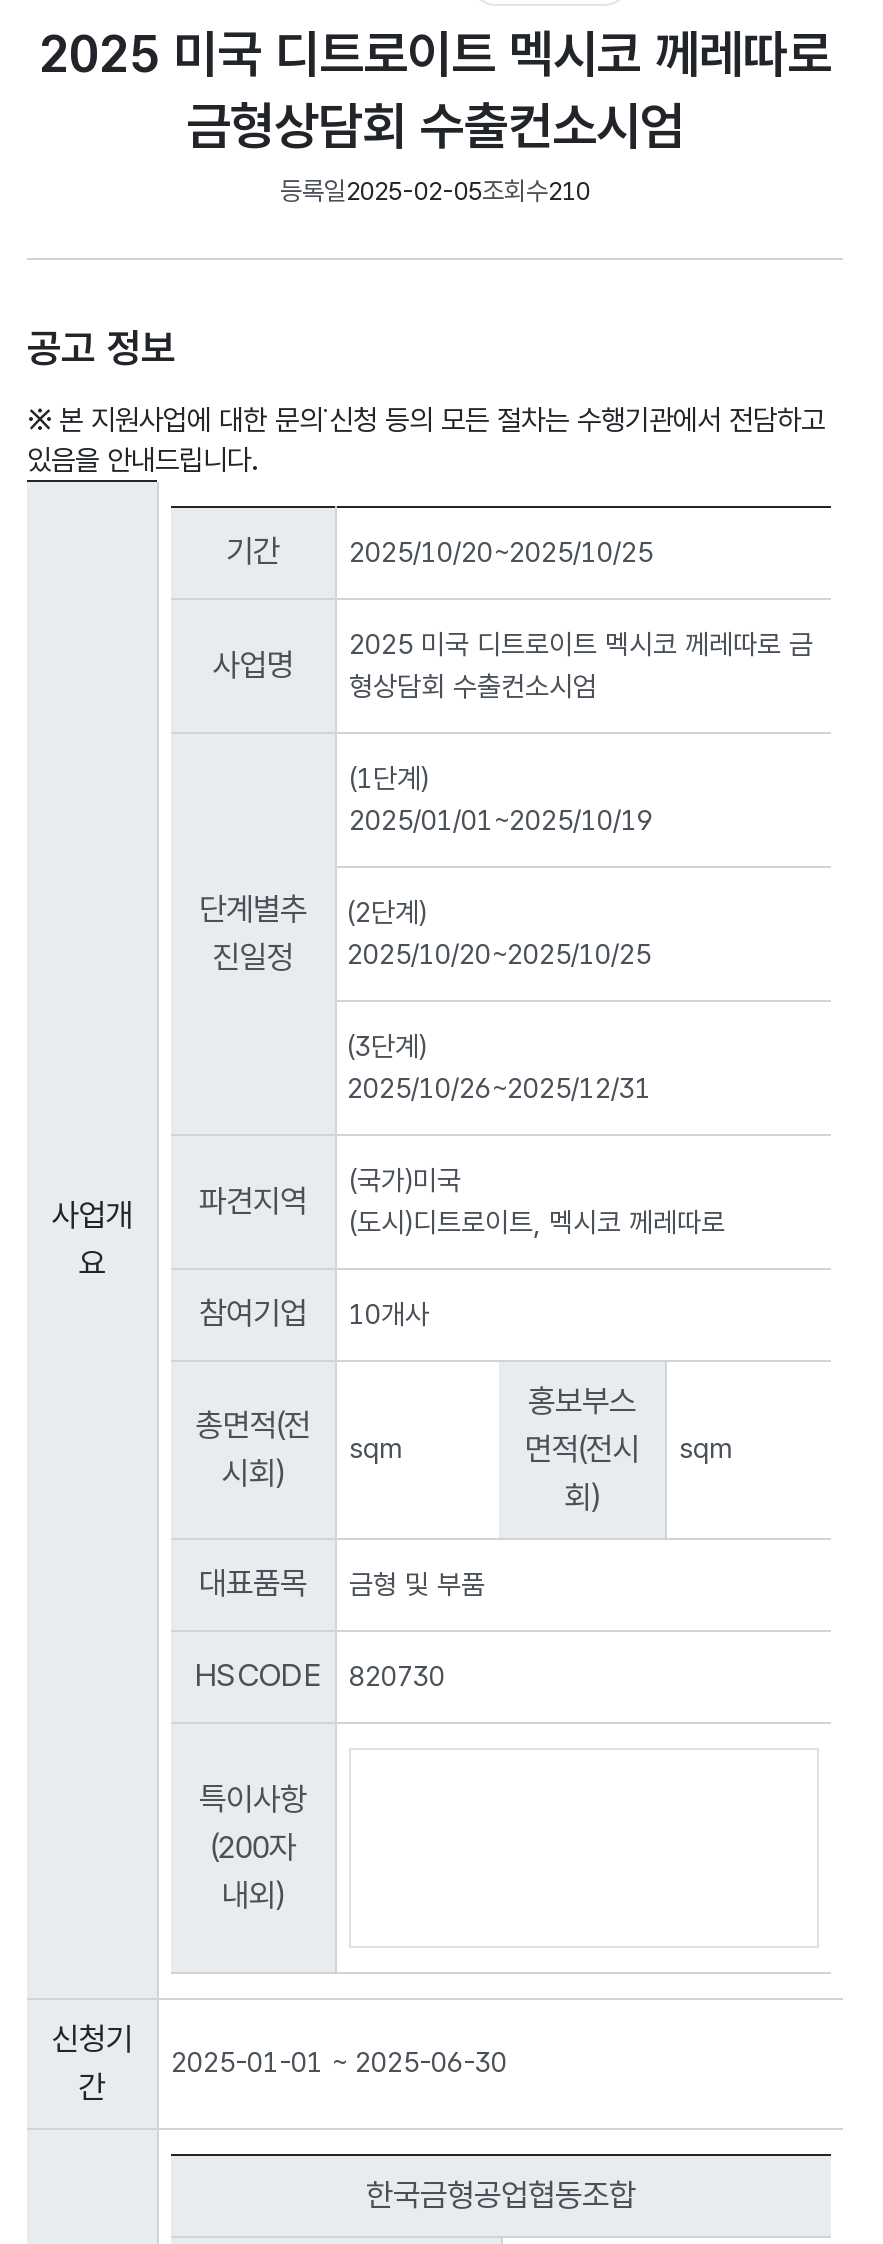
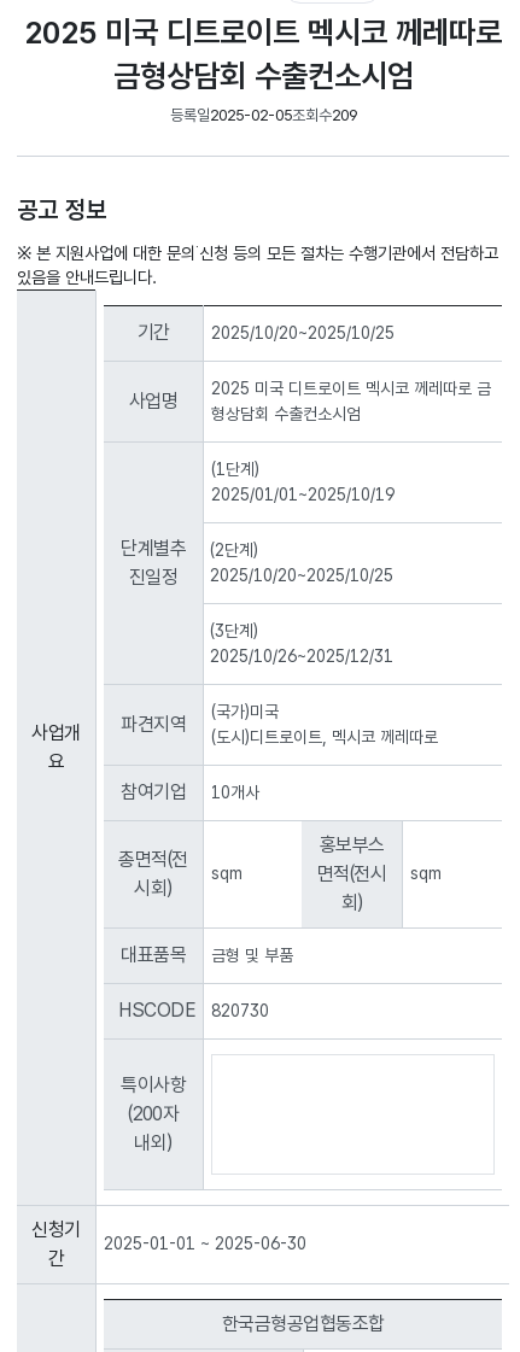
- 등록일2025-02-05조회수210
+ 등록일2025-02-05조회수209
